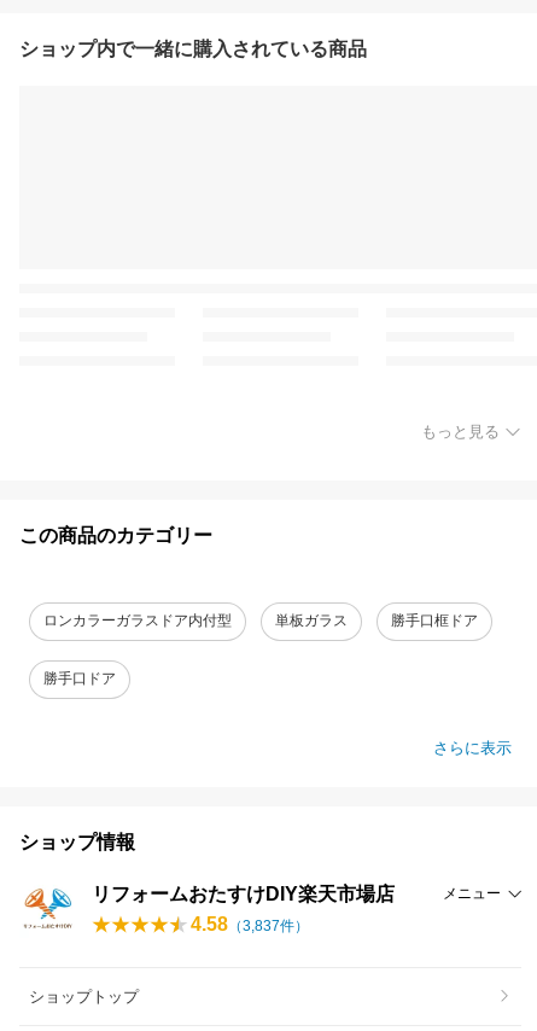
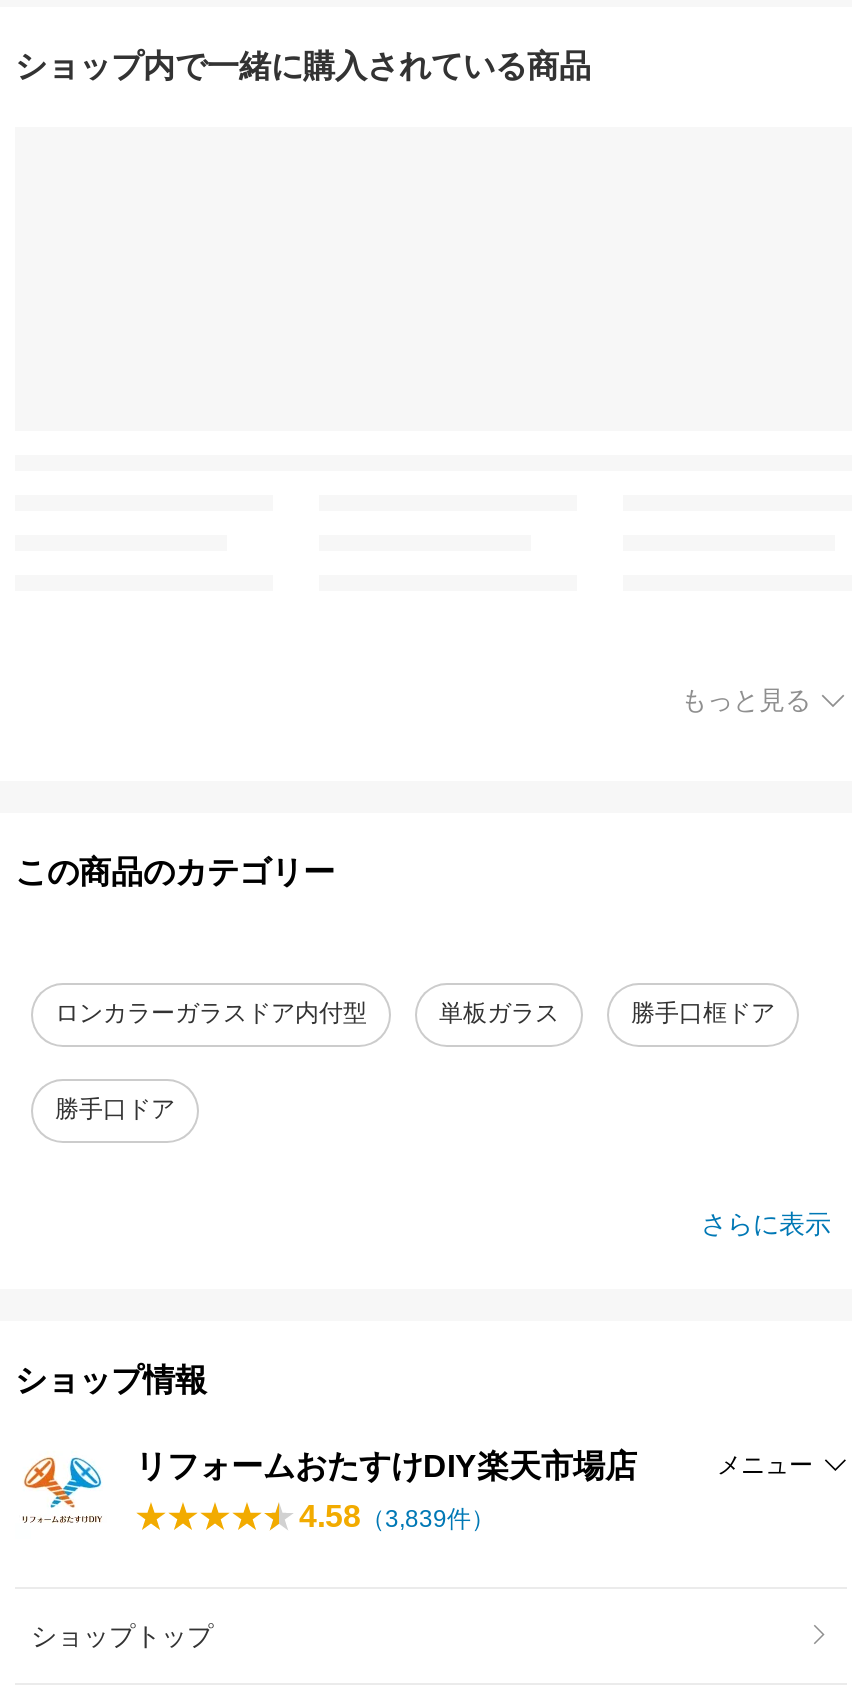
- 4.58（3,837件）
+ 4.58（3,839件）
